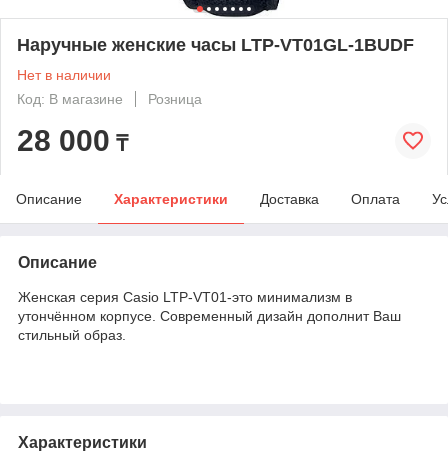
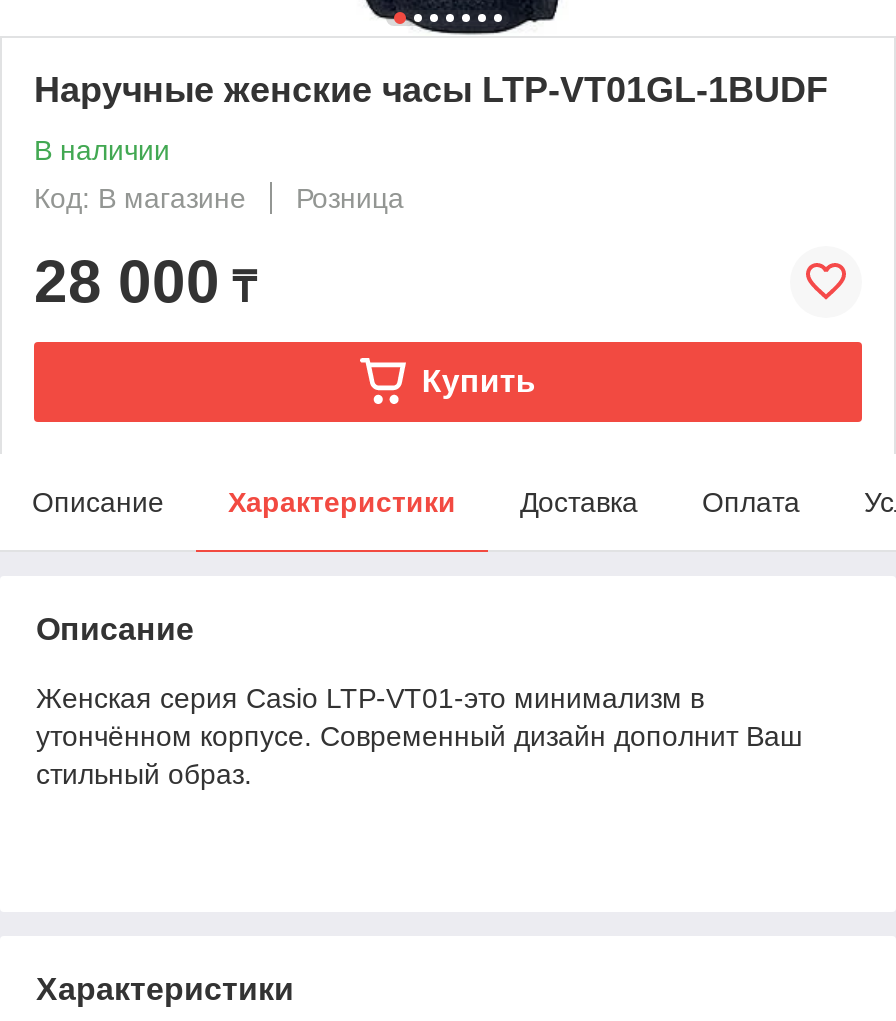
- Нет в наличии
+ В наличии

+ Купить
